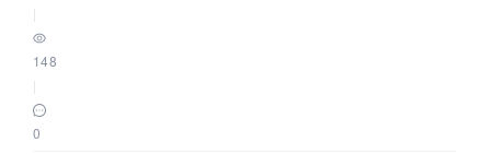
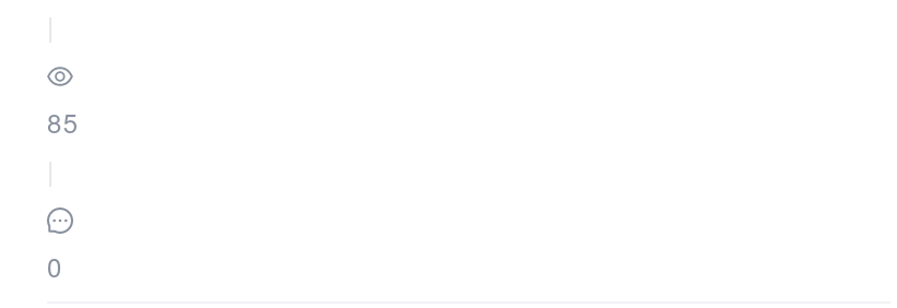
- 148
+ 85
